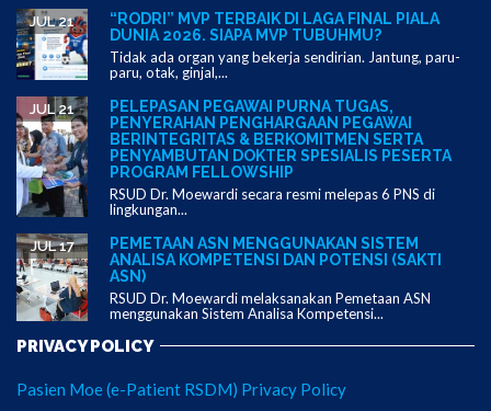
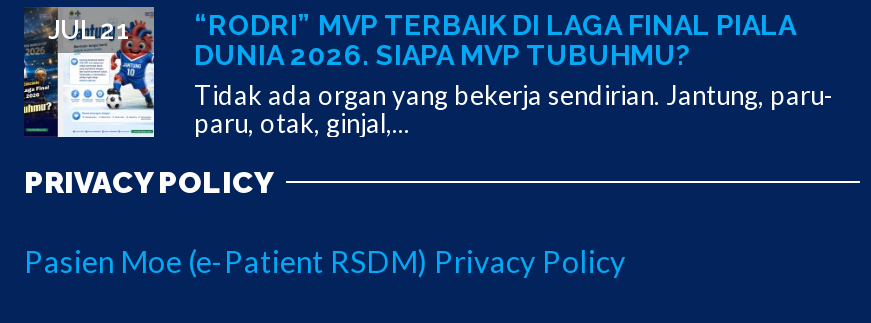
- JUL 21

- PELEPASAN PEGAWAI PURNA TUGAS,
- PENYERAHAN PENGHARGAAN PEGAWAI
- BERINTEGRITAS & BERKOMITMEN SERTA
- PENYAMBUTAN DOKTER SPESIALIS PESERTA
- PROGRAM FELLOWSHIP

- [image]
- JUL 17
- RSUD Dr. Moewardi melaksanakan Pemetaan ASN
- menggunakan Sistem Analisa Kompetensi...

- [image]
- RSUD Dr. Moewardi secara resmi melepas 6 PNS di
- lingkungan...
- PEMETAAN ASN MENGGUNAKAN SISTEM
- ANALISA KOMPETENSI DAN POTENSI (SAKTI
- ASN)
